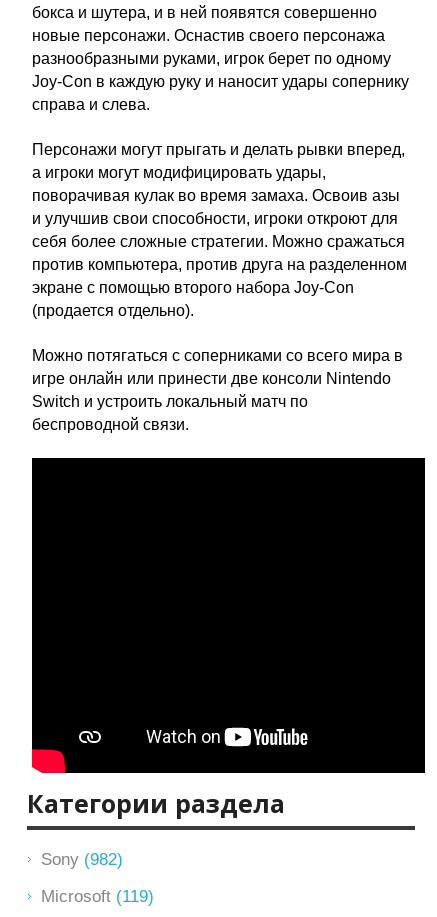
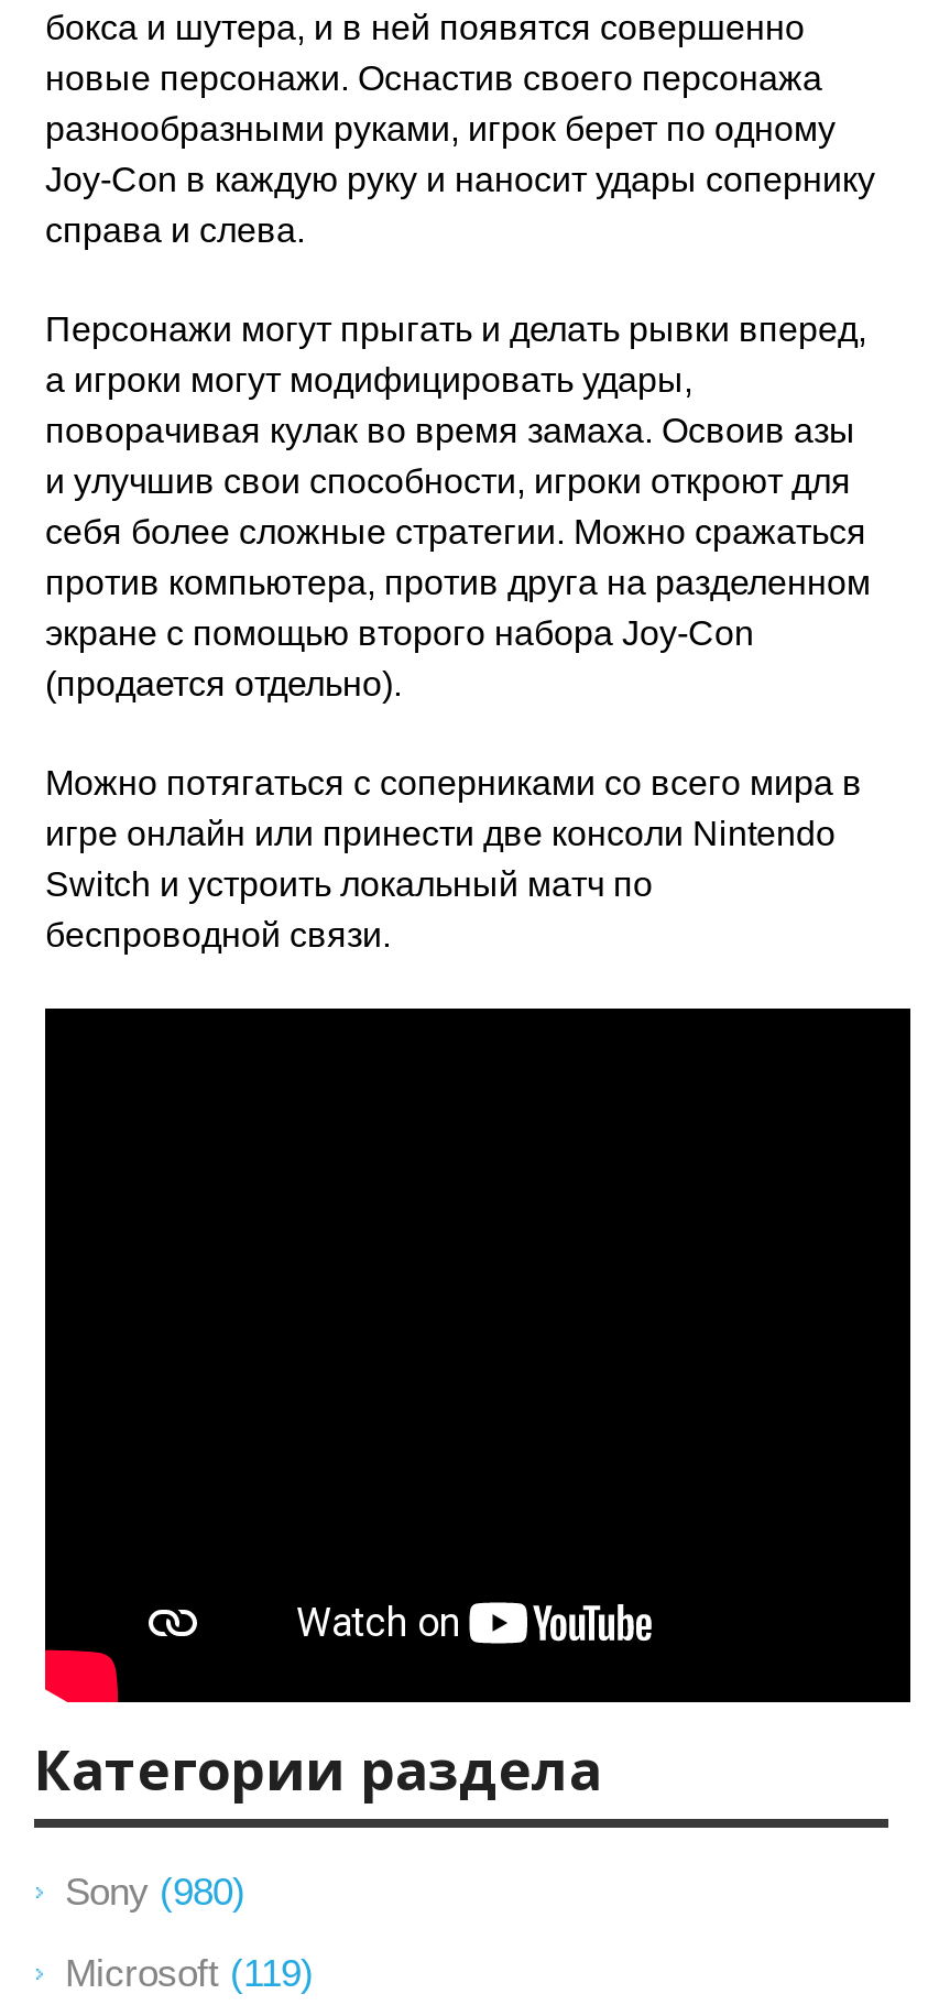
- Sony (982)
+ Sony (980)
